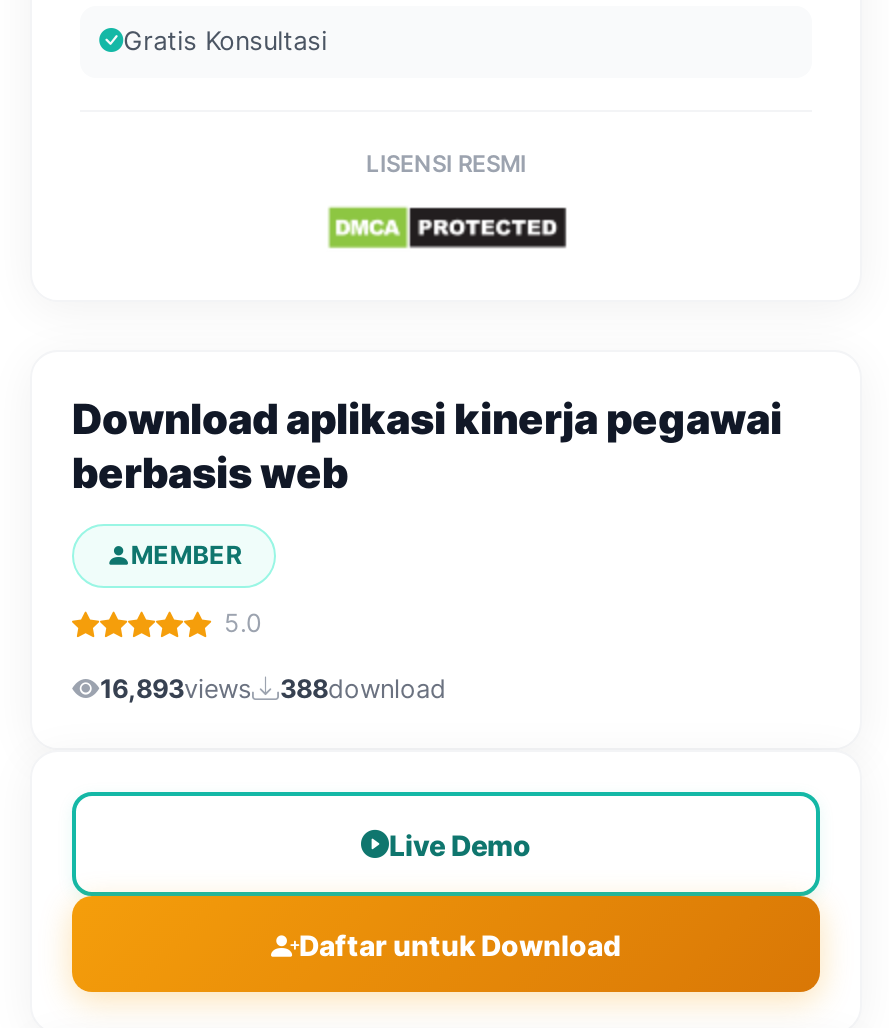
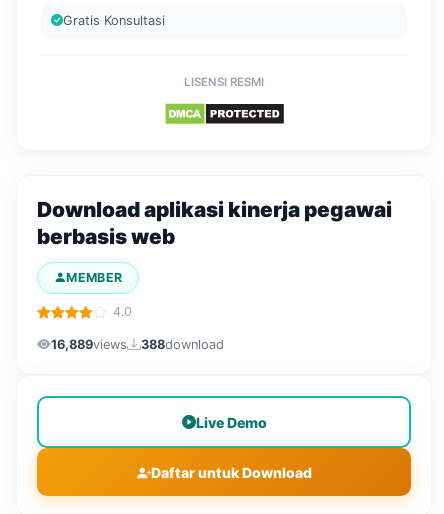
- 5.0
+ 4.0

- 16,893views 388download
+ 16,889views 388download
